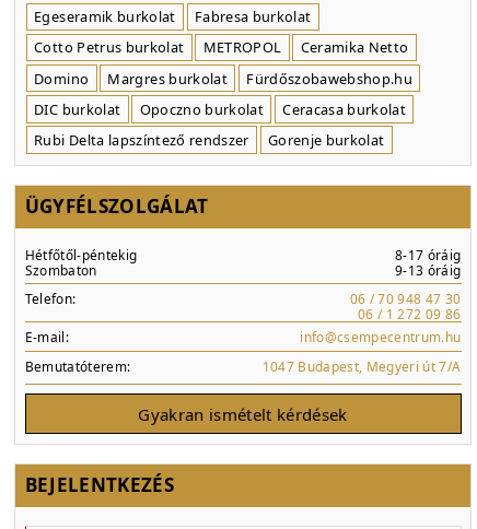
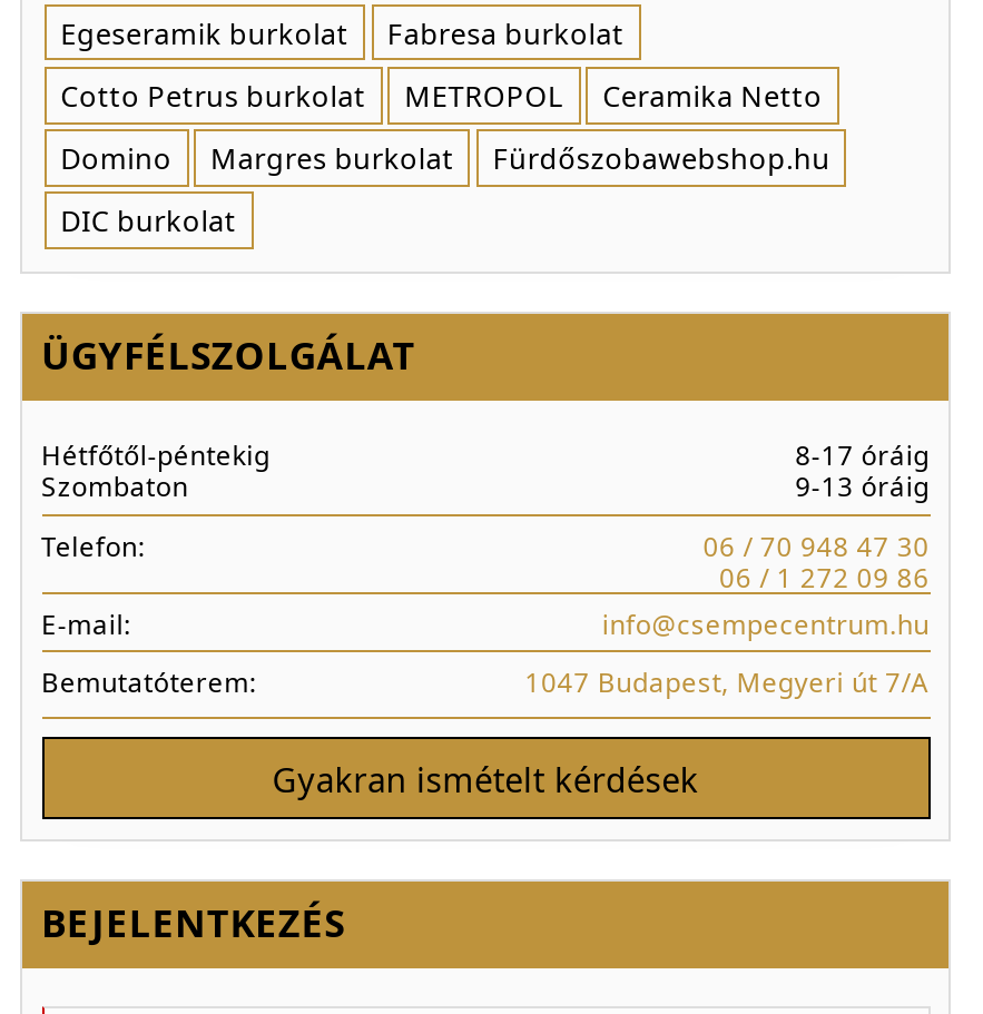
- Opoczno burkolat
- Ceracasa burkolat
- Rubi Delta lapszíntező rendszer
- Gorenje burkolat
